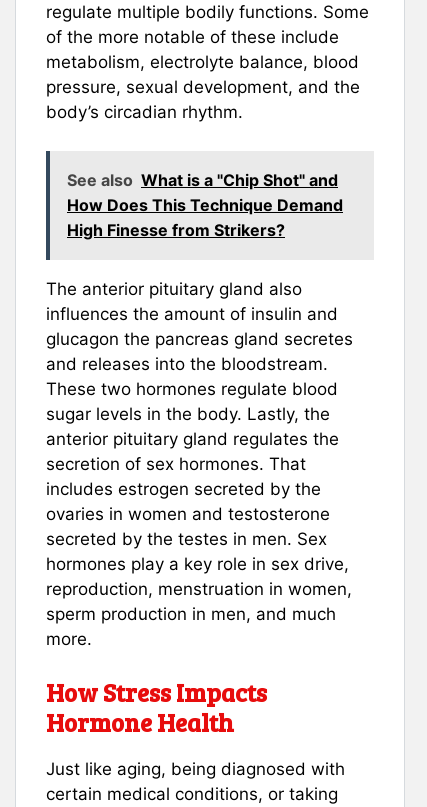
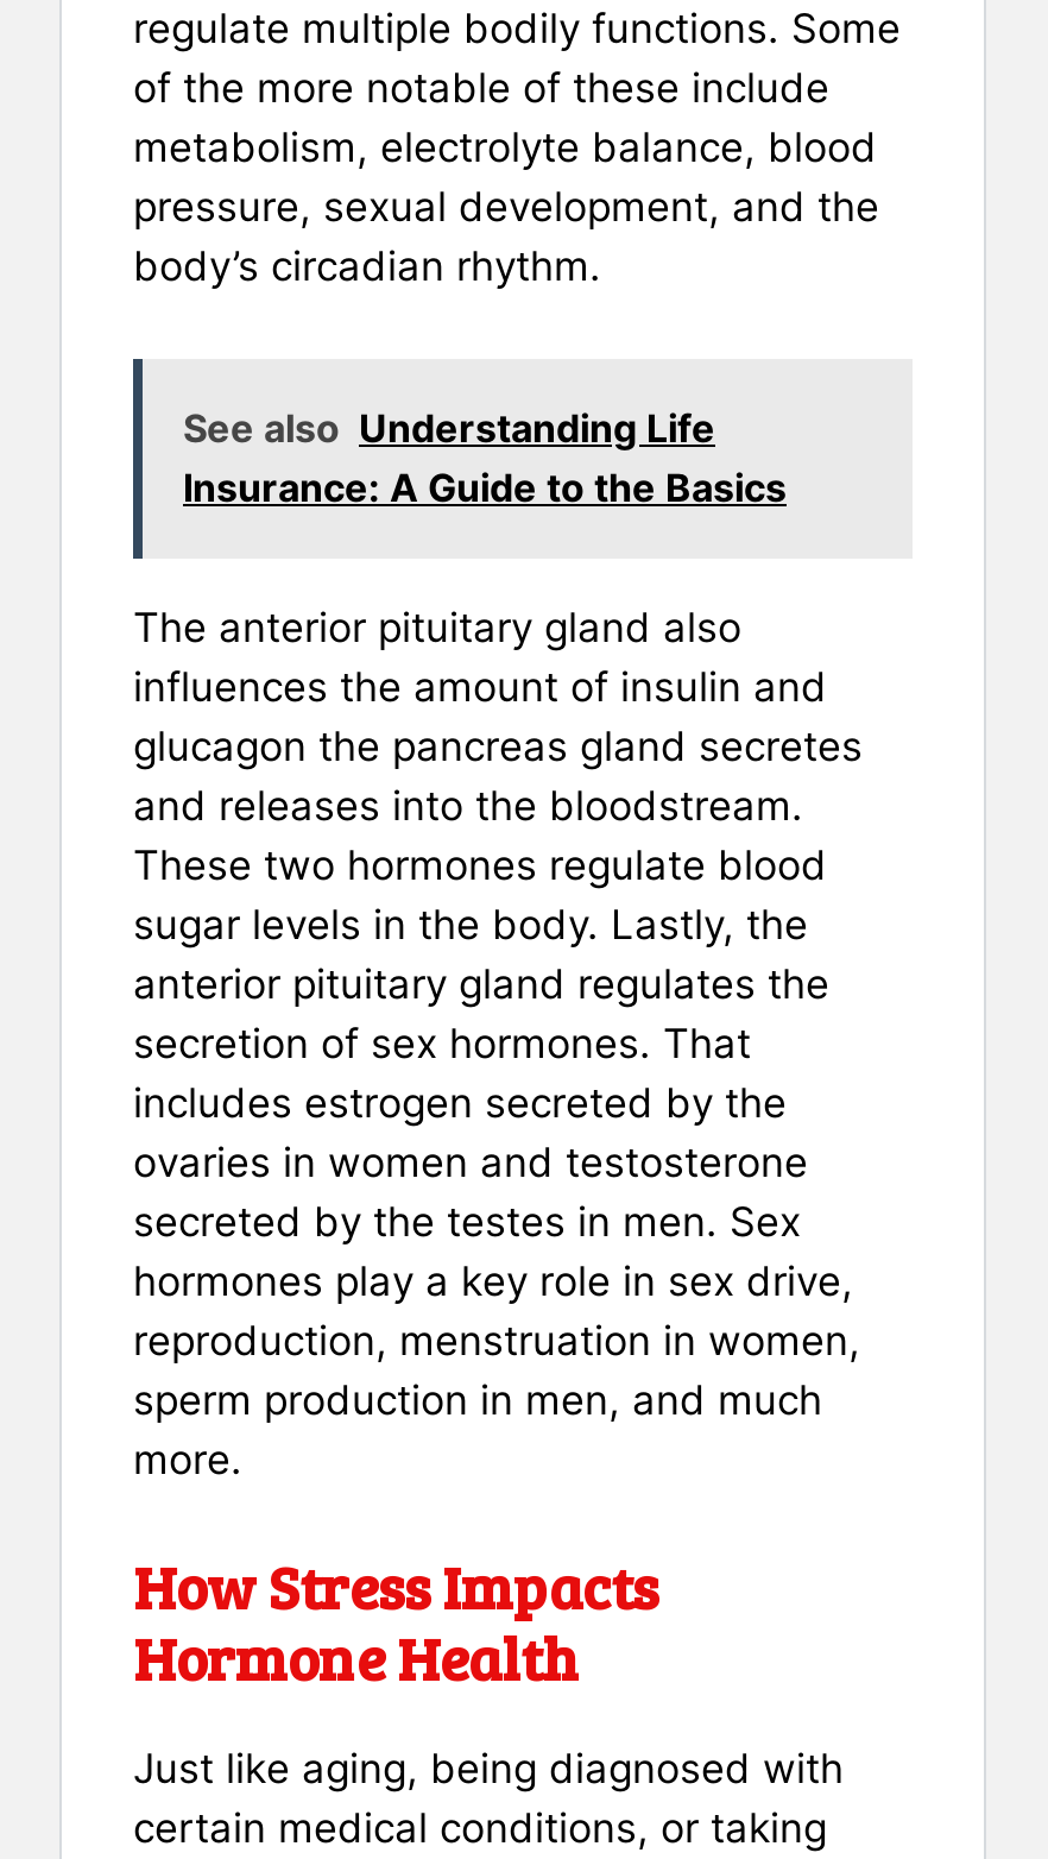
- See also What is a "Chip Shot" and
- How Does This Technique Demand
- High Finesse from Strikers?
+ See also Understanding Life
+ Insurance: A Guide to the Basics
